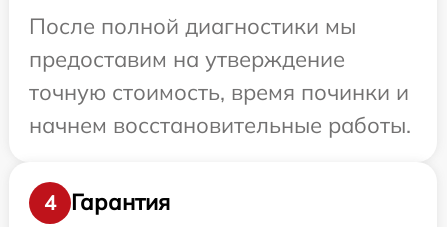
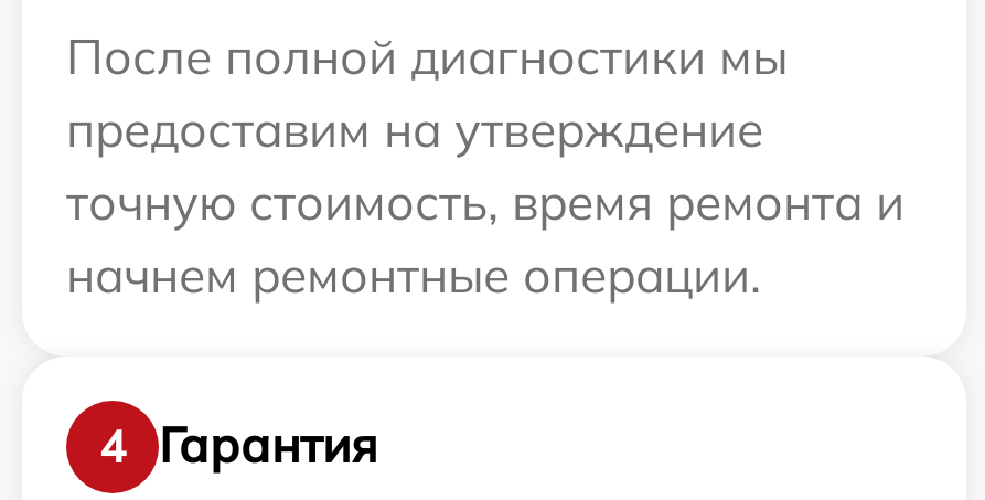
- точную стоимость, время починки и
+ точную стоимость, время ремонта и

- начнем восстановительные работы.
+ начнем ремонтные операции.
